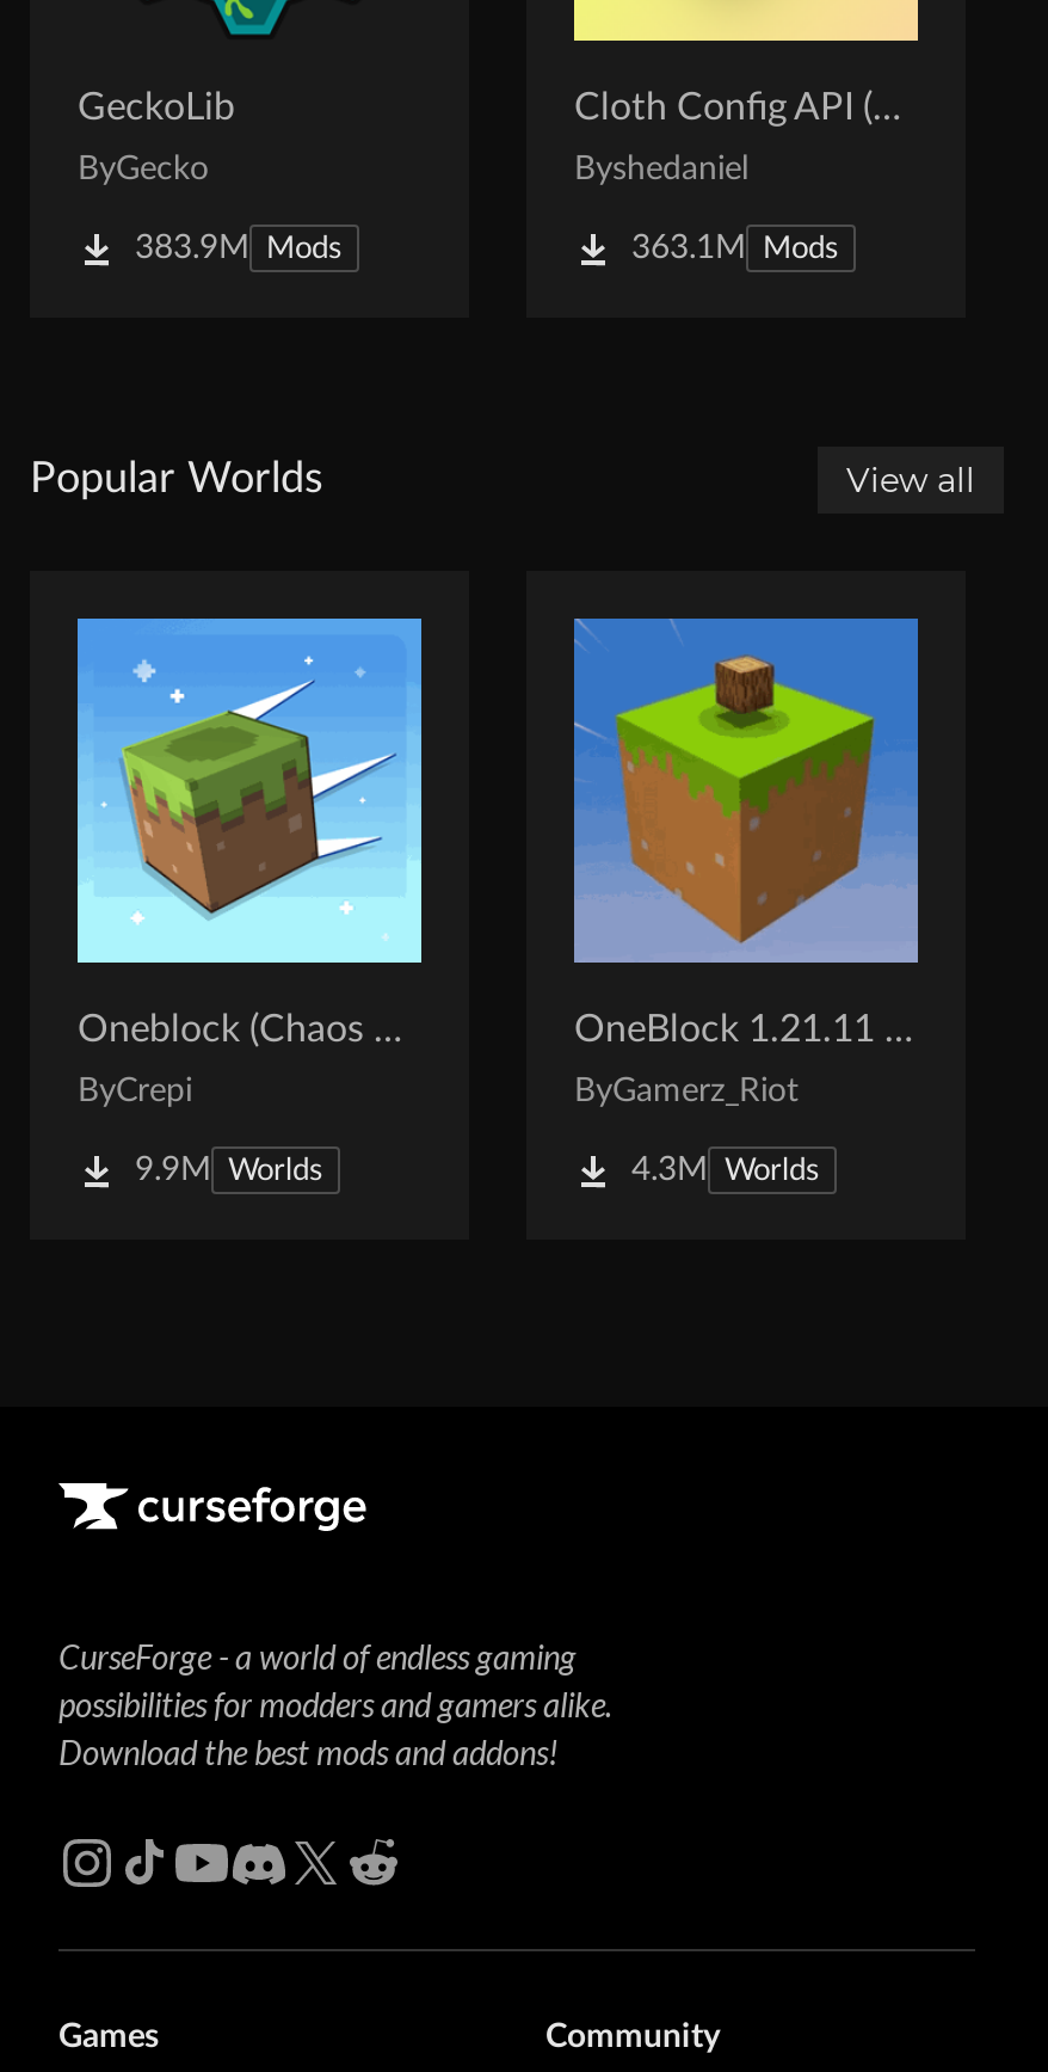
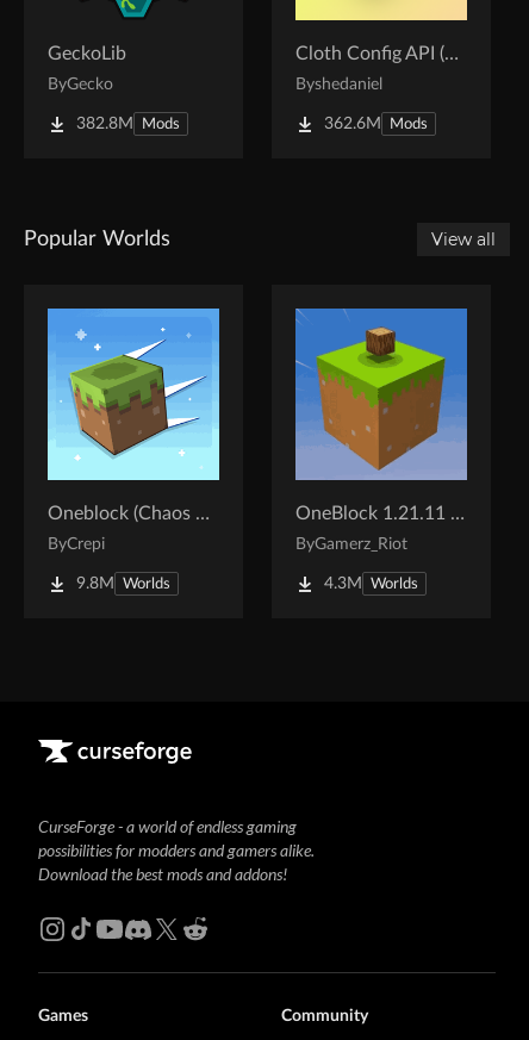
- 383.9M Mods
+ 382.8M Mods

- 363.1M Mods
+ 362.6M Mods

- 9.9M Worlds
+ 9.8M Worlds
